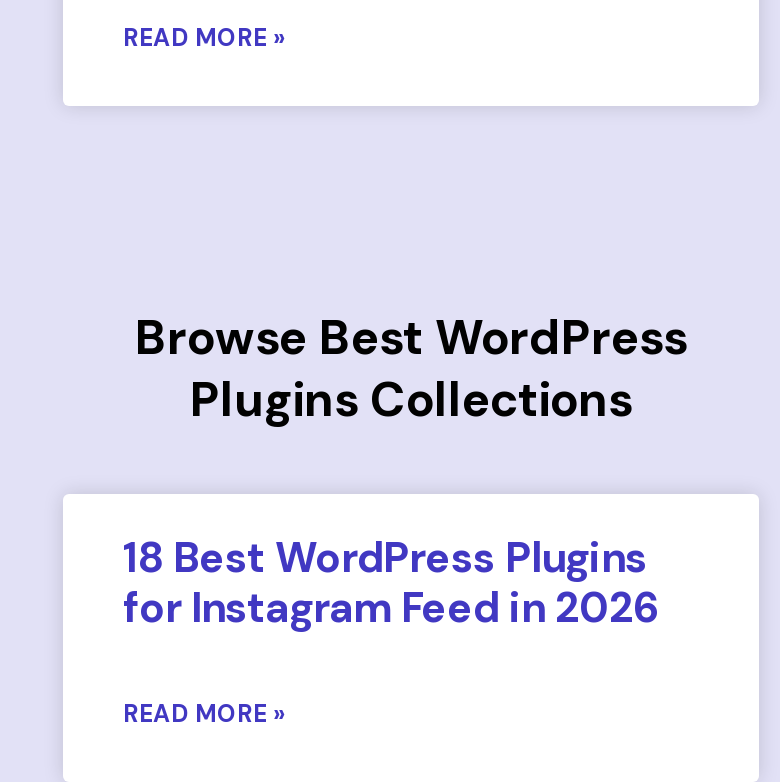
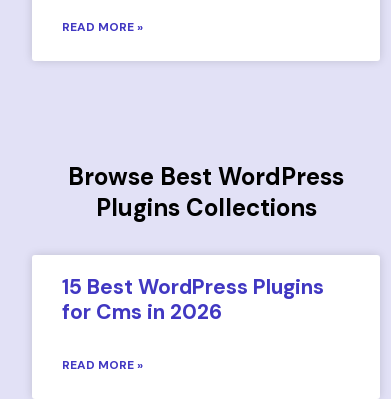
- 18 Best WordPress Plugins
- for Instagram Feed in 2026
+ 15 Best WordPress Plugins
+ for Cms in 2026
